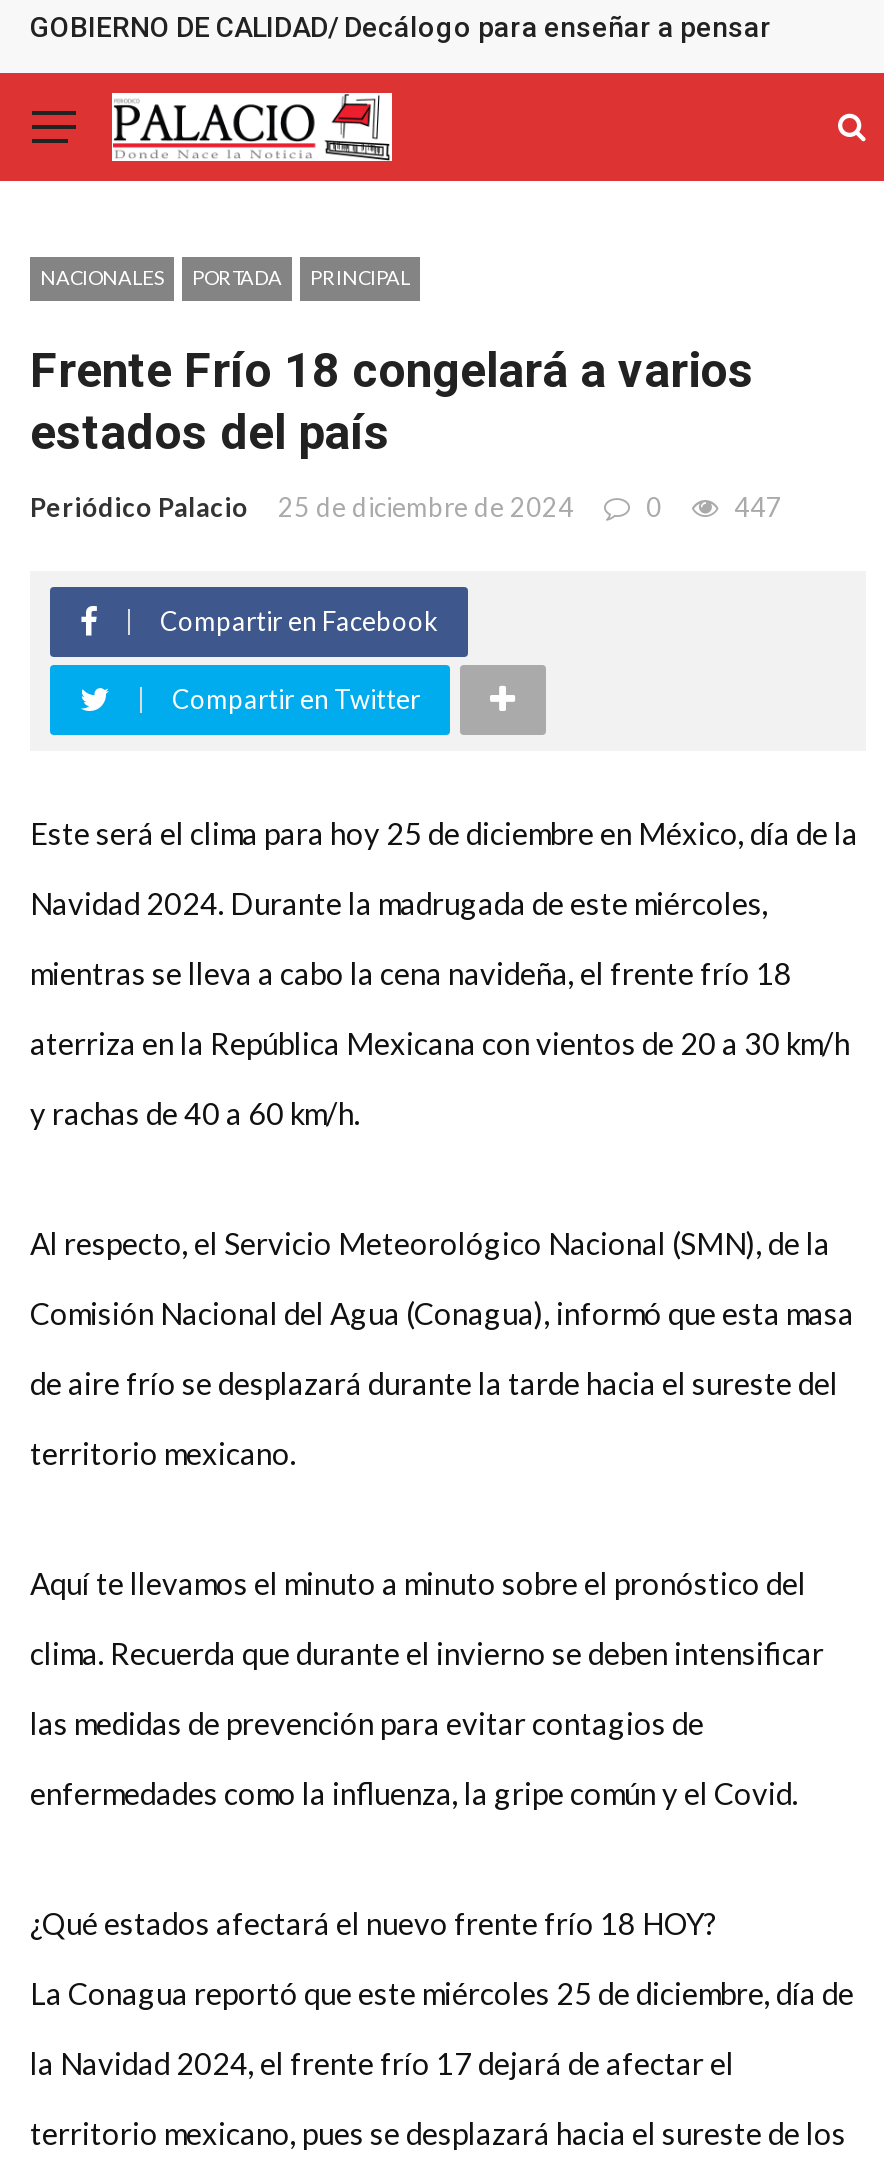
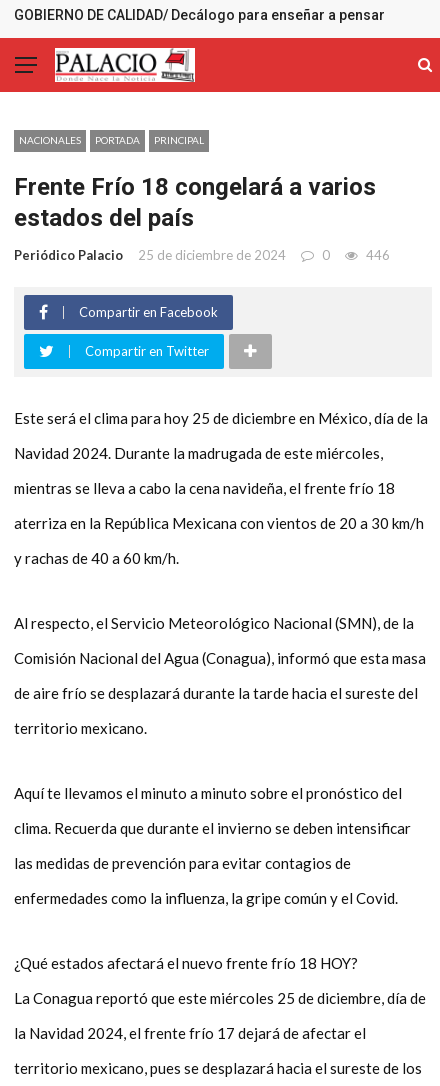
- 447
+ 446
